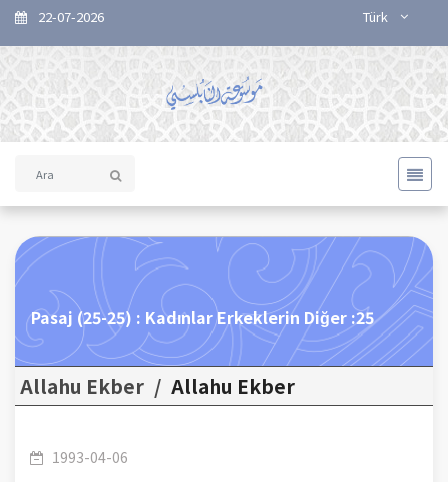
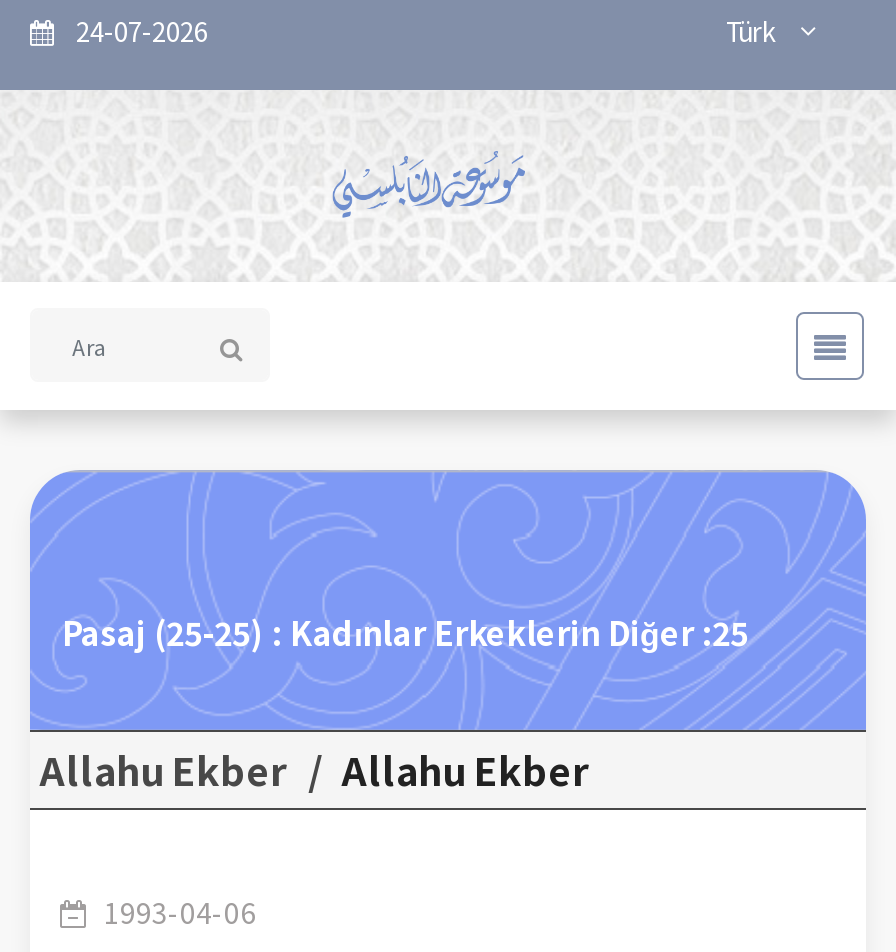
- 22-07-2026
+ 24-07-2026
